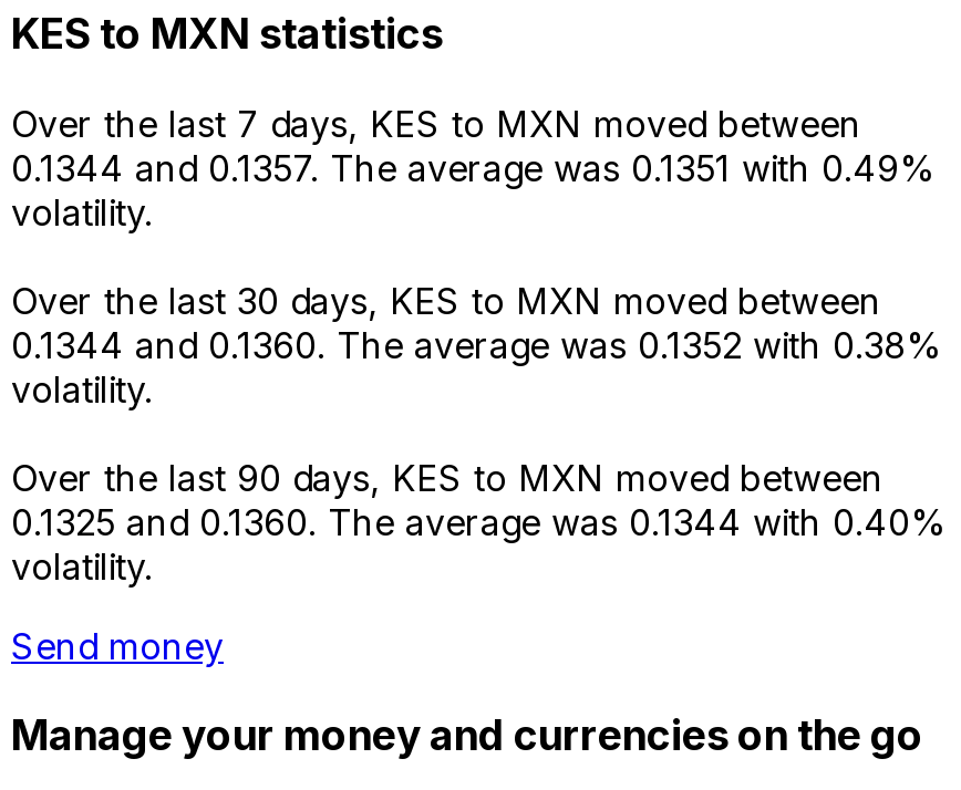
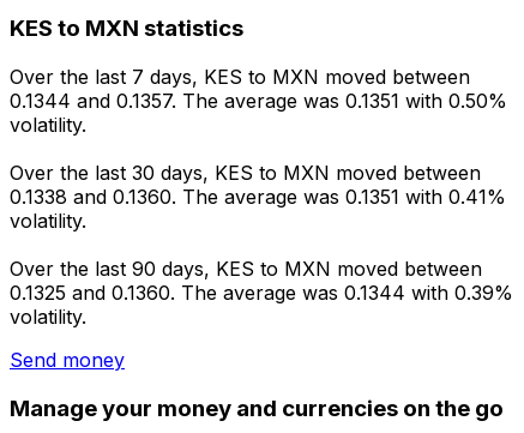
- 0.1344 and 0.1357. The average was 0.1351 with 0.49%
+ 0.1344 and 0.1357. The average was 0.1351 with 0.50%

- 0.1344 and 0.1360. The average was 0.1352 with 0.38%
+ 0.1338 and 0.1360. The average was 0.1351 with 0.41%

- 0.1325 and 0.1360. The average was 0.1344 with 0.40%
+ 0.1325 and 0.1360. The average was 0.1344 with 0.39%
